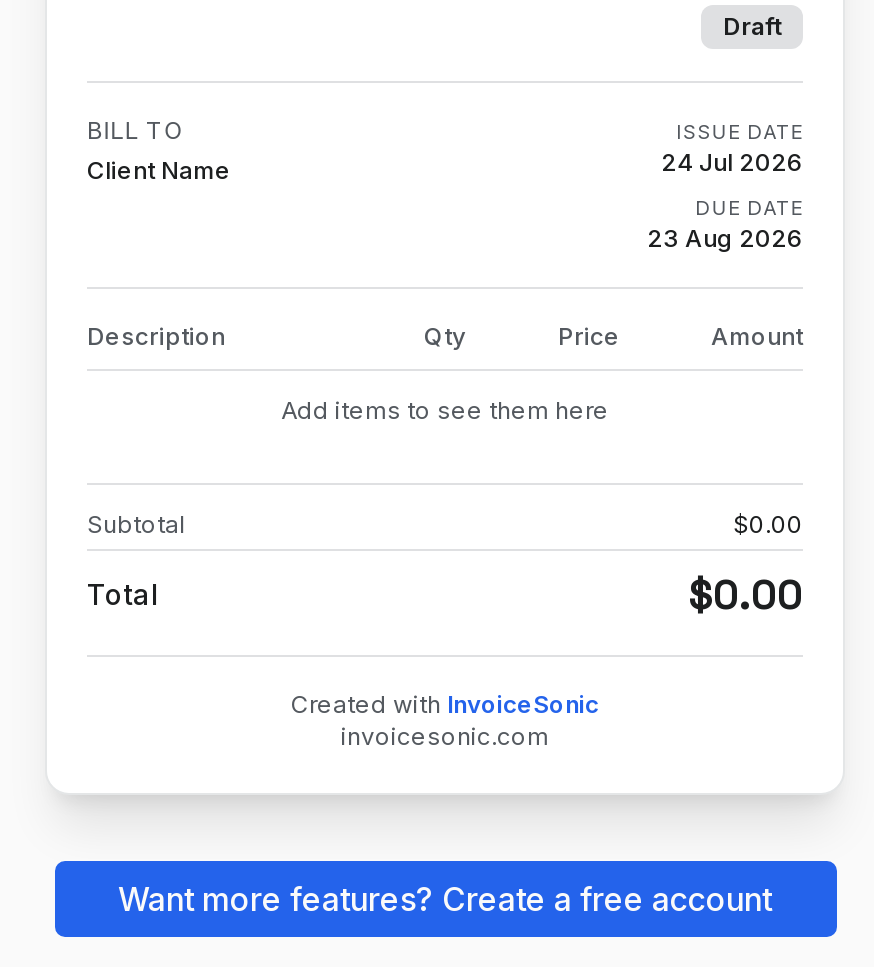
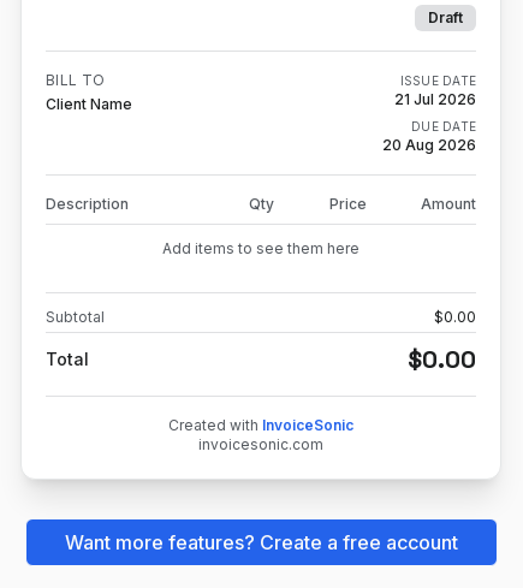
- 24 Jul 2026
+ 21 Jul 2026

- 23 Aug 2026
+ 20 Aug 2026
